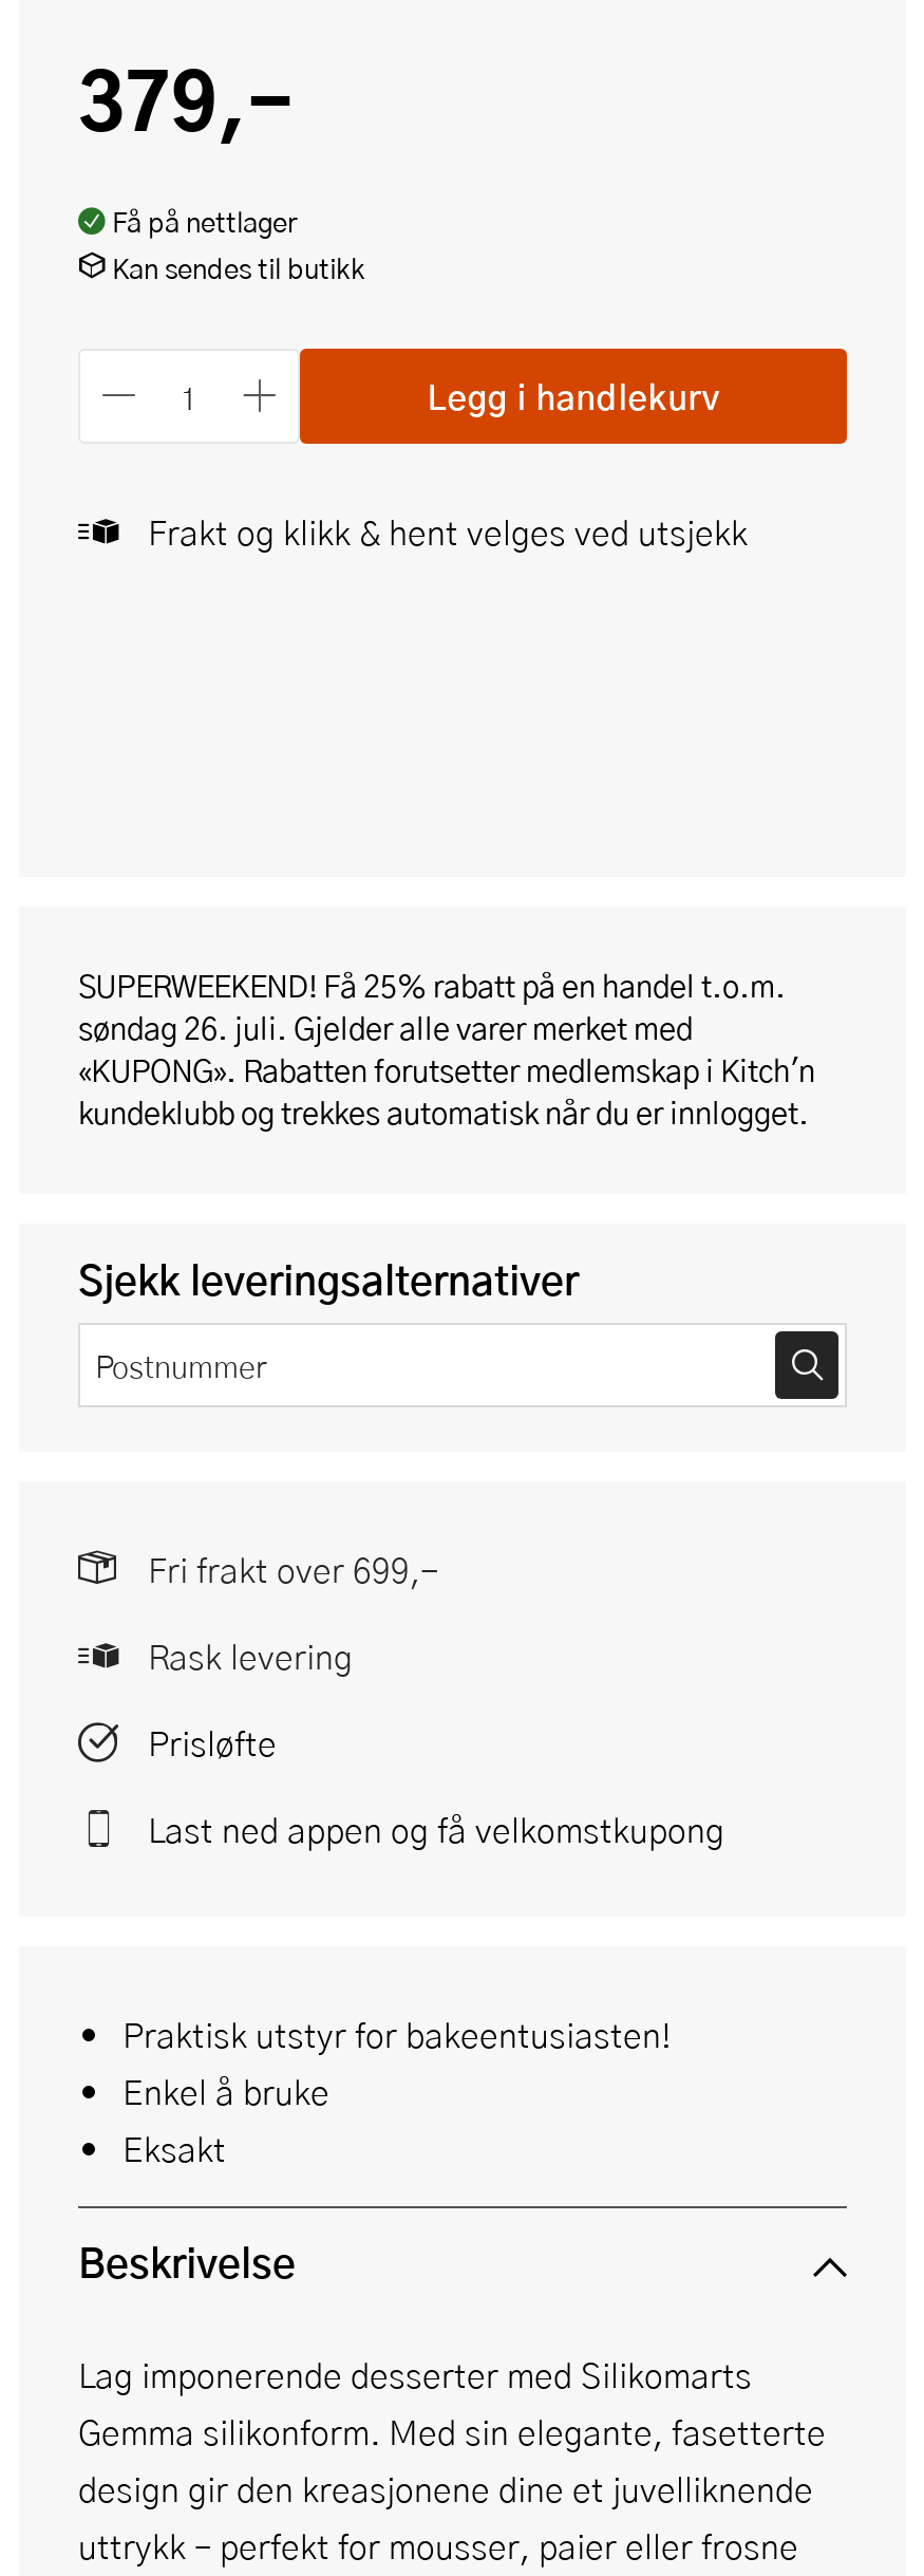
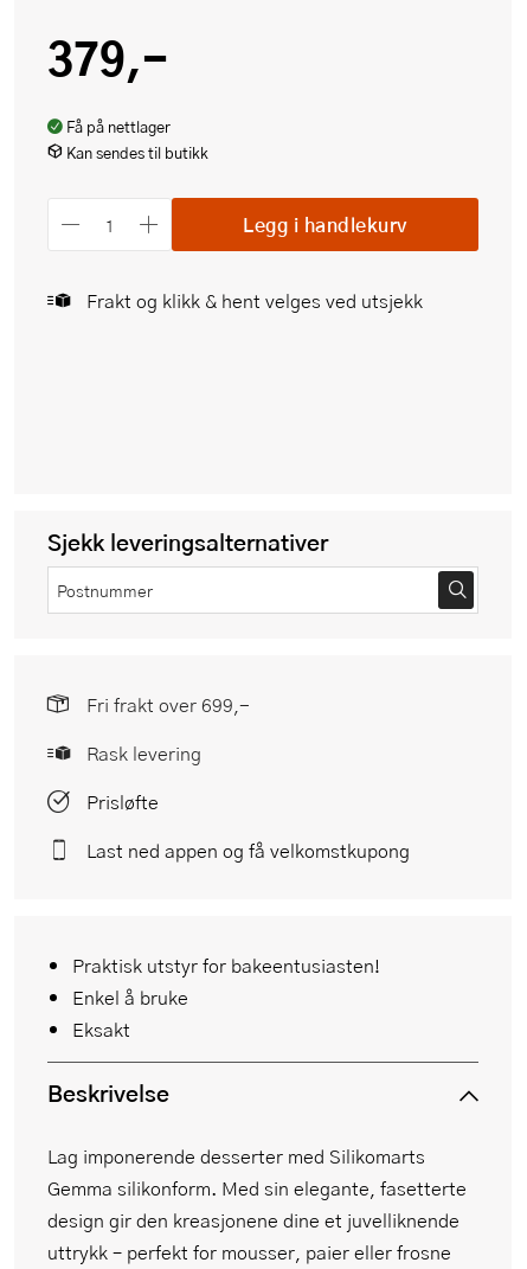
- SUPERWEEKEND! Få 25% rabatt på en handel t.o.m.
- søndag 26. juli. Gjelder alle varer merket med
- «KUPONG». Rabatten forutsetter medlemskap i Kitch'n
- kundeklubb og trekkes automatisk når du er innlogget.
